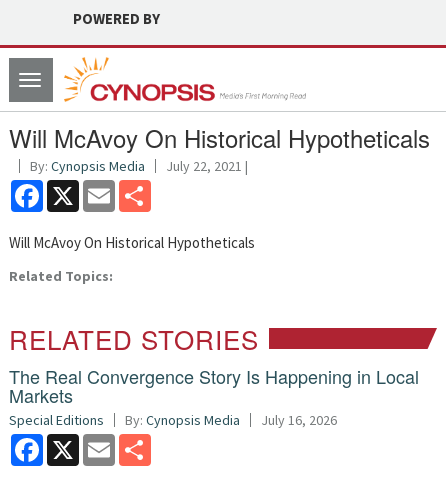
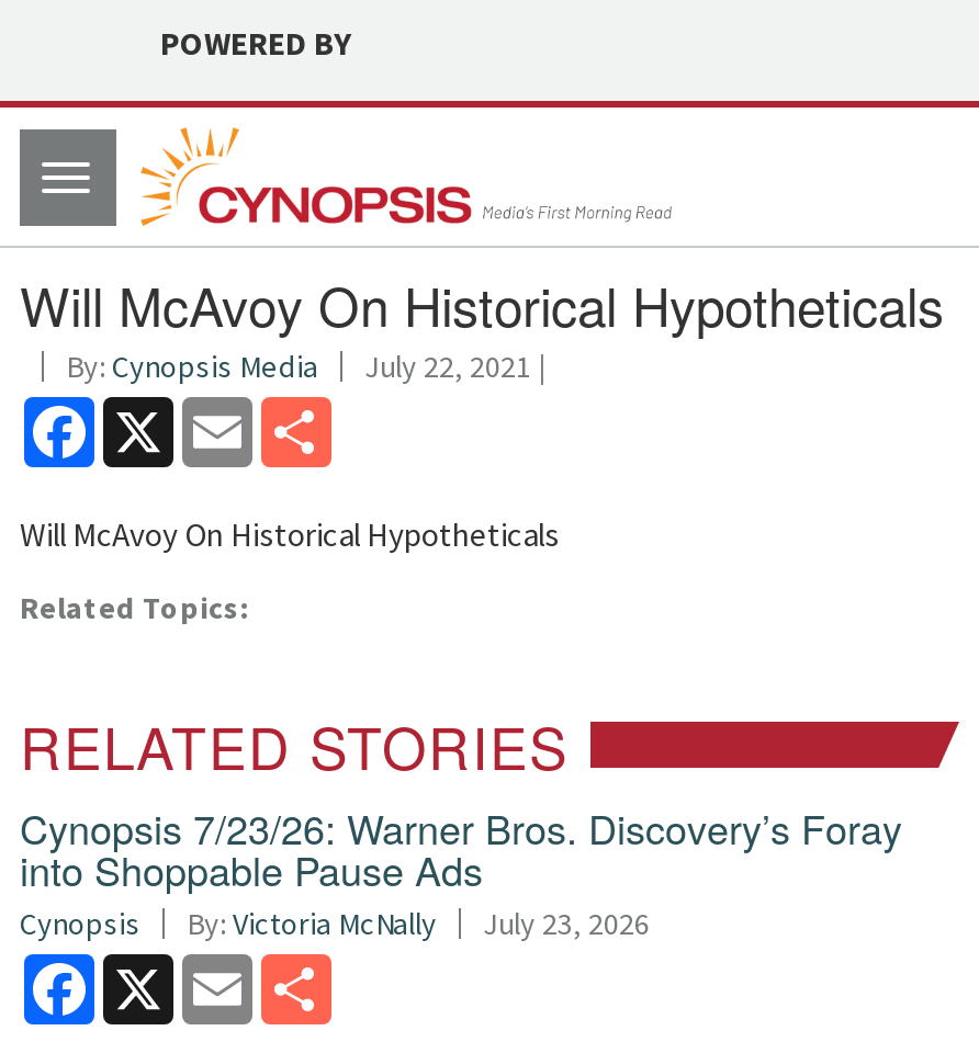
- The Real Convergence Story Is Happening in Local
- Markets
- Special Editions
- By: Cynopsis Media
- July 16, 2026
+ Cynopsis 7/23/26: Warner Bros. Discovery’s Foray
+ into Shoppable Pause Ads
+ Cynopsis
+ By: Victoria McNally
+ July 23, 2026
